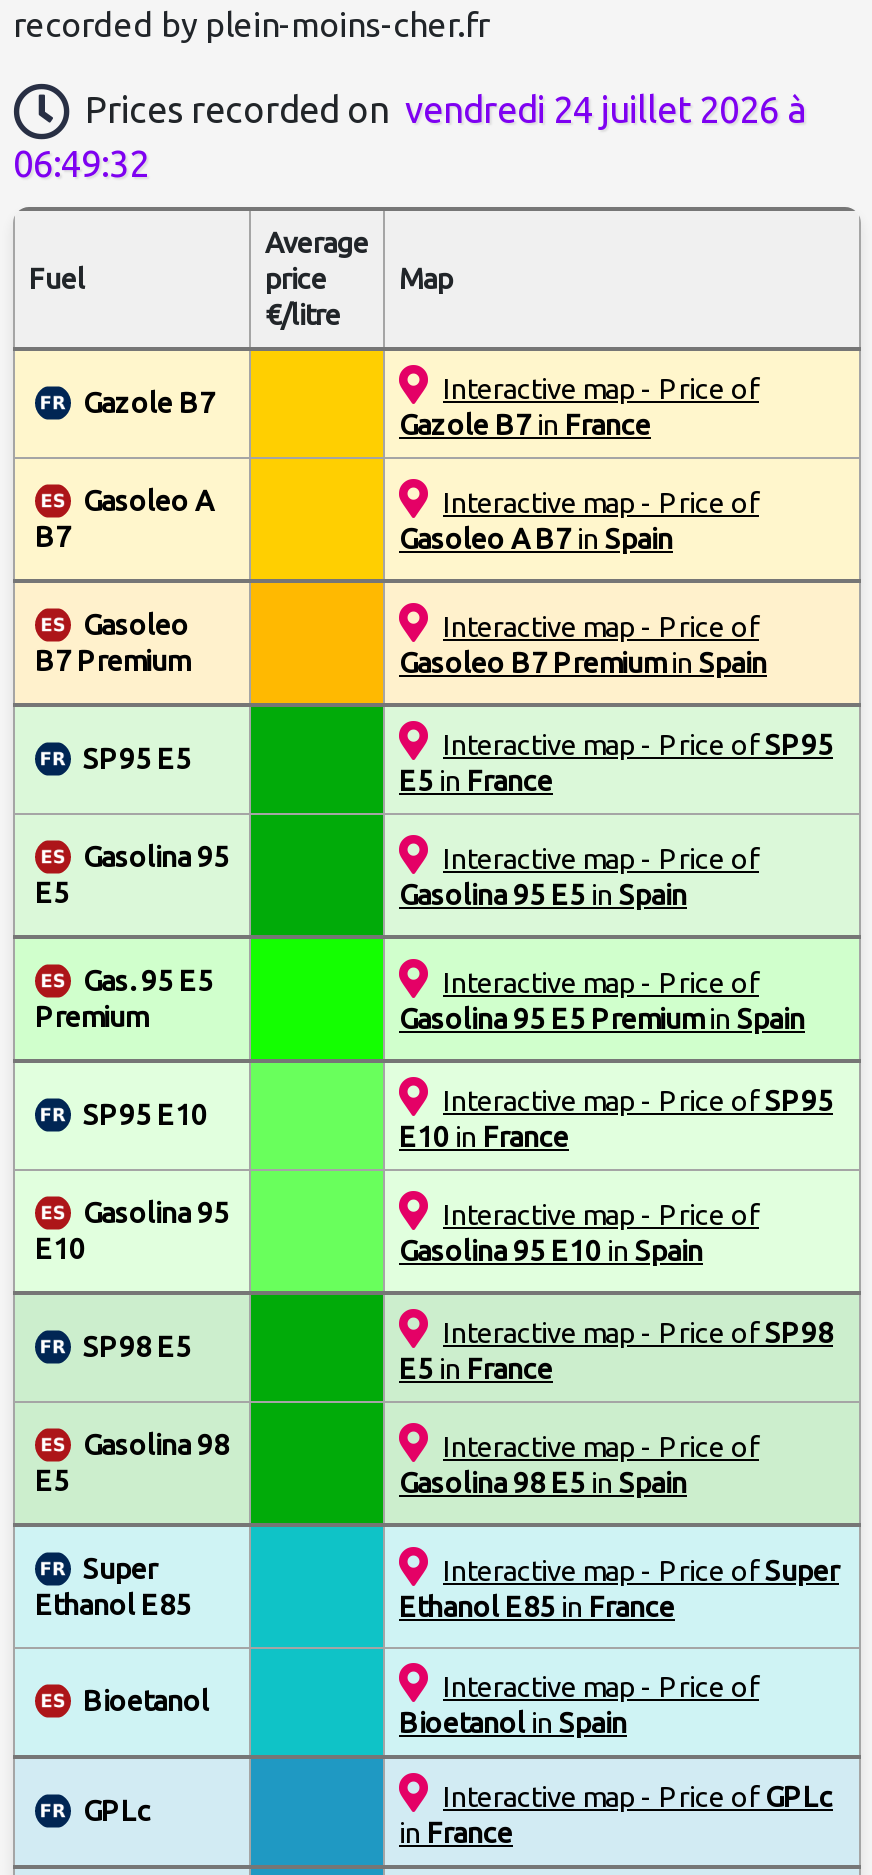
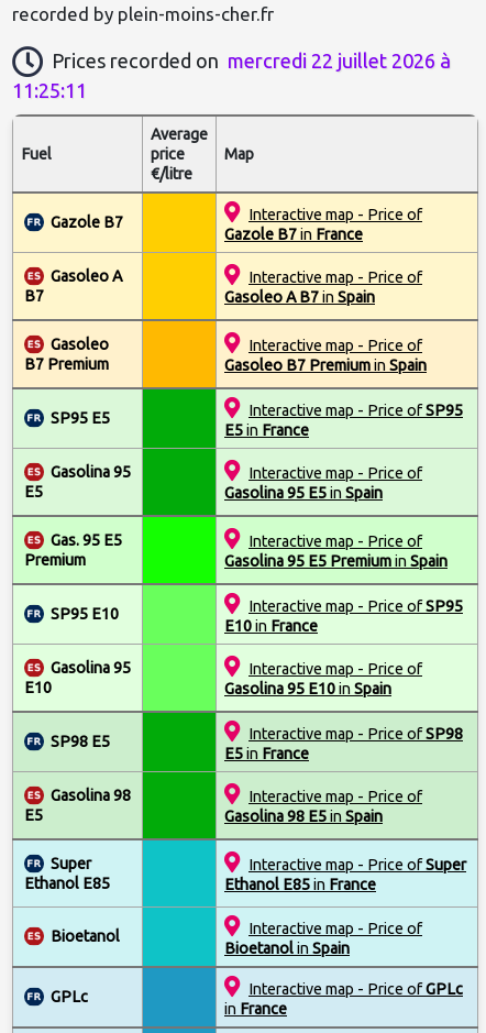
- Prices recorded on vendredi 24 juillet 2026 à
+ Prices recorded on mercredi 22 juillet 2026 à

- 06:49:32
+ 11:25:11
